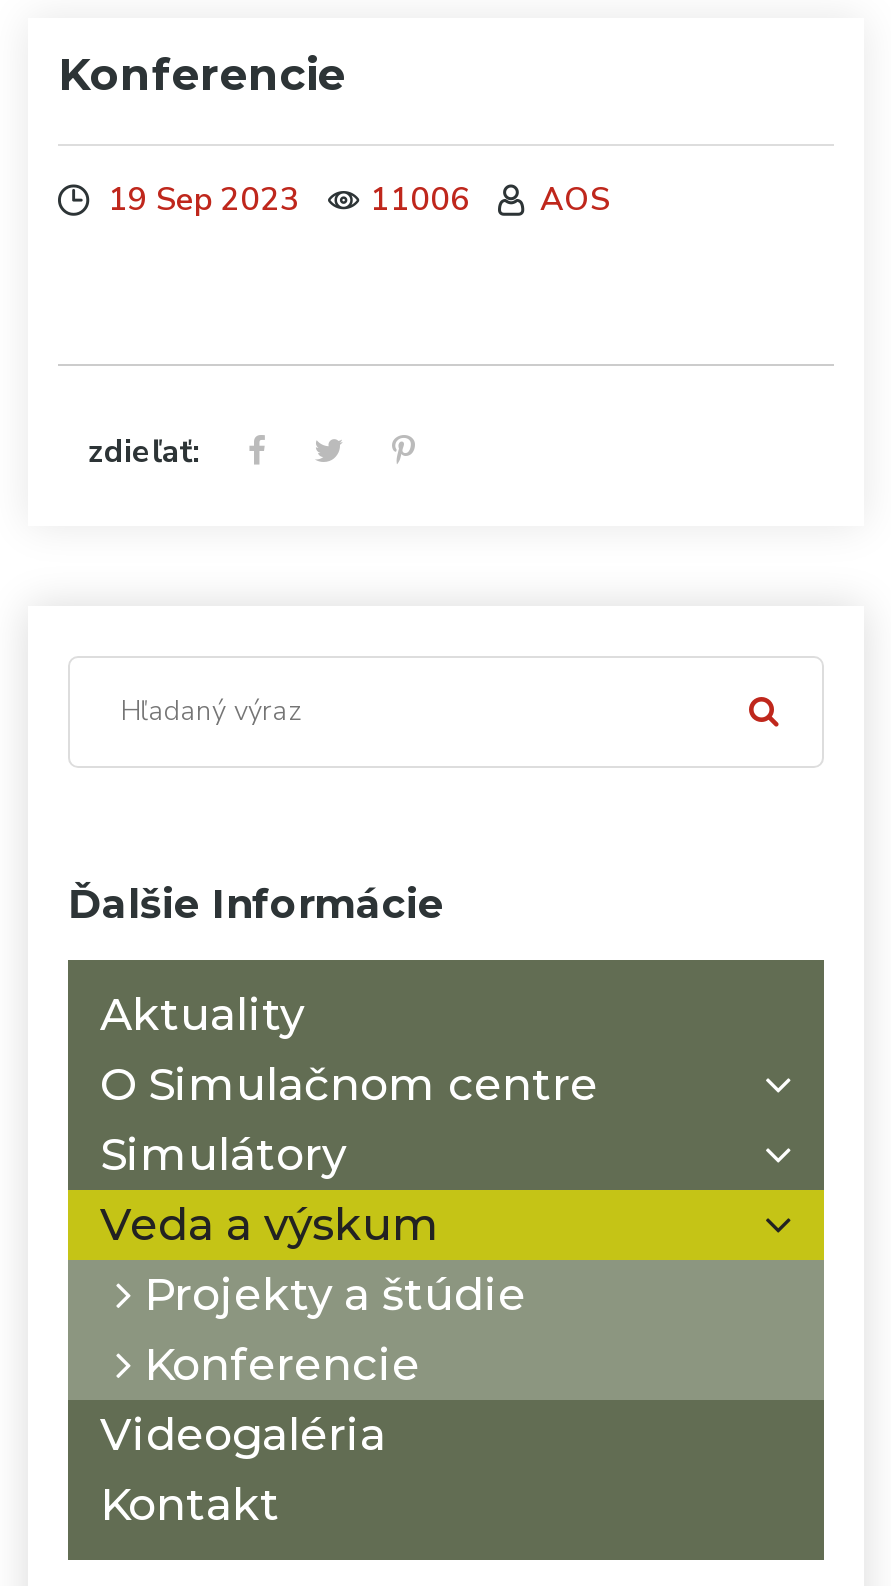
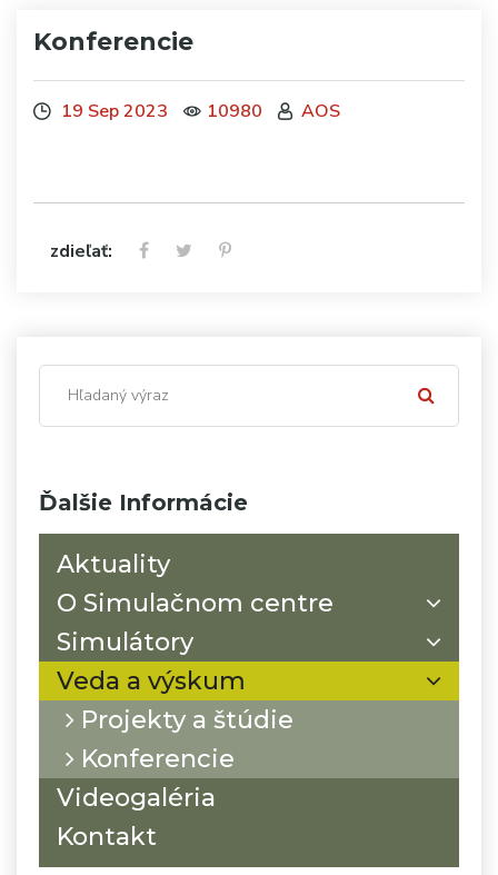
- 19 Sep 2023 11006 AOS
+ 19 Sep 2023 10980 AOS
